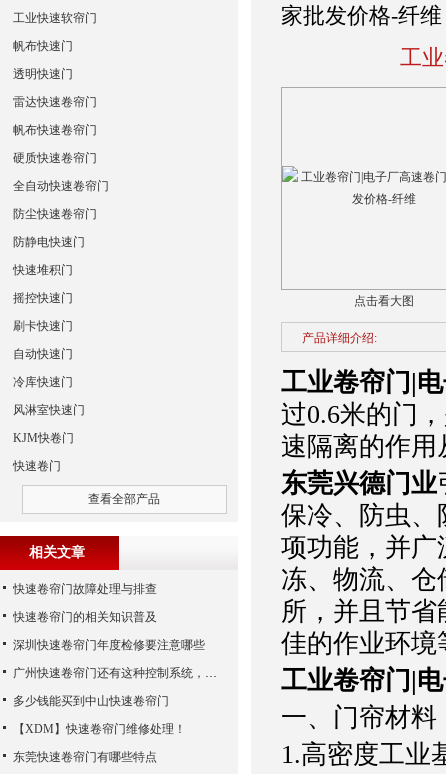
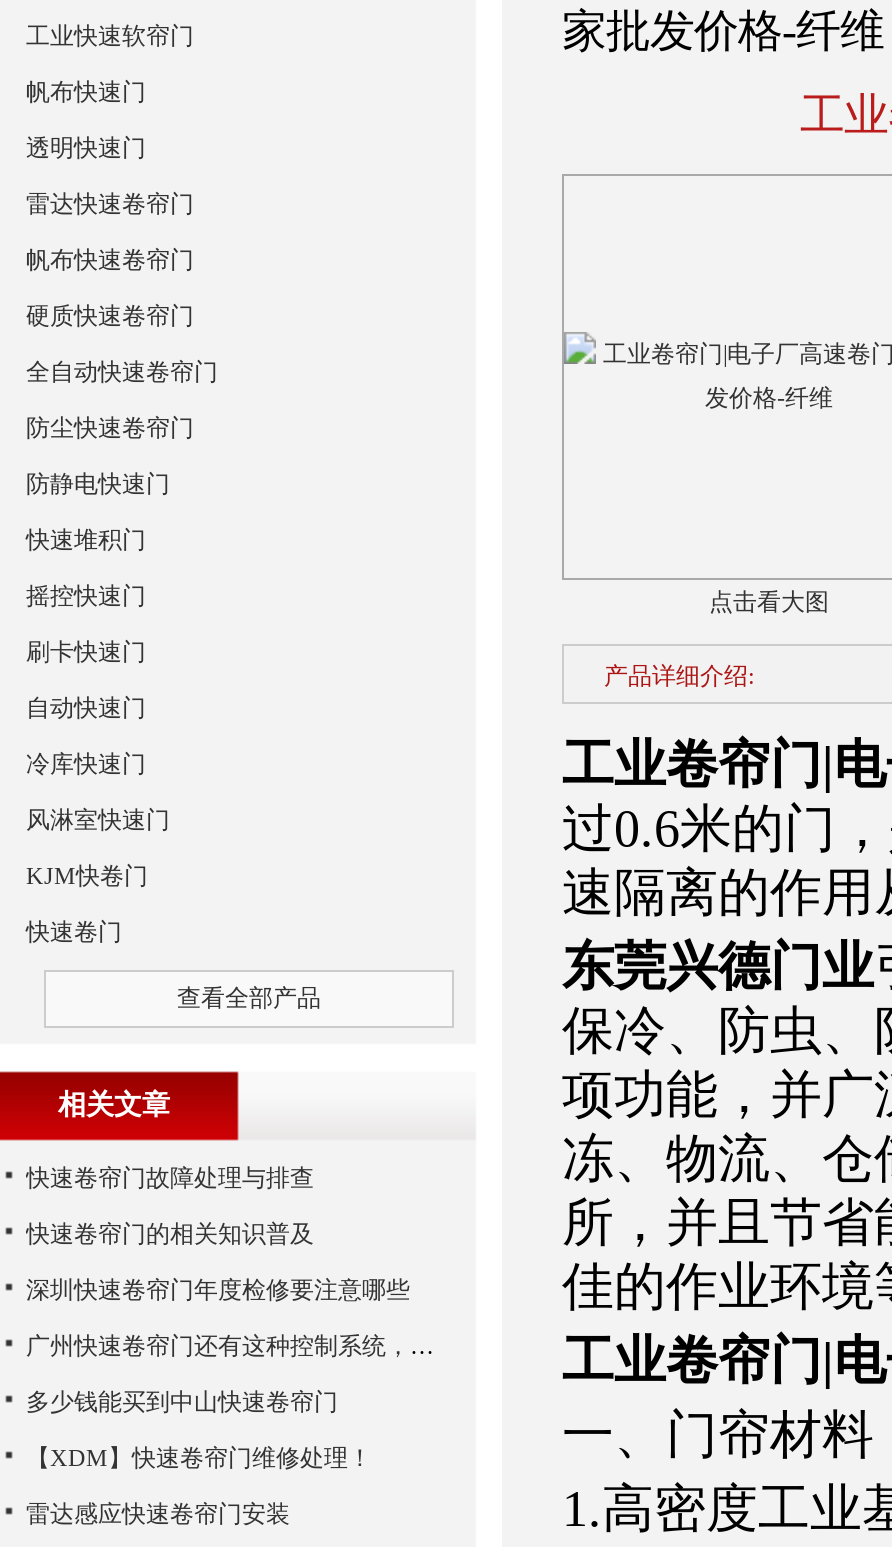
- 东莞快速卷帘门有哪些特点
+ 雷达感应快速卷帘门安装
